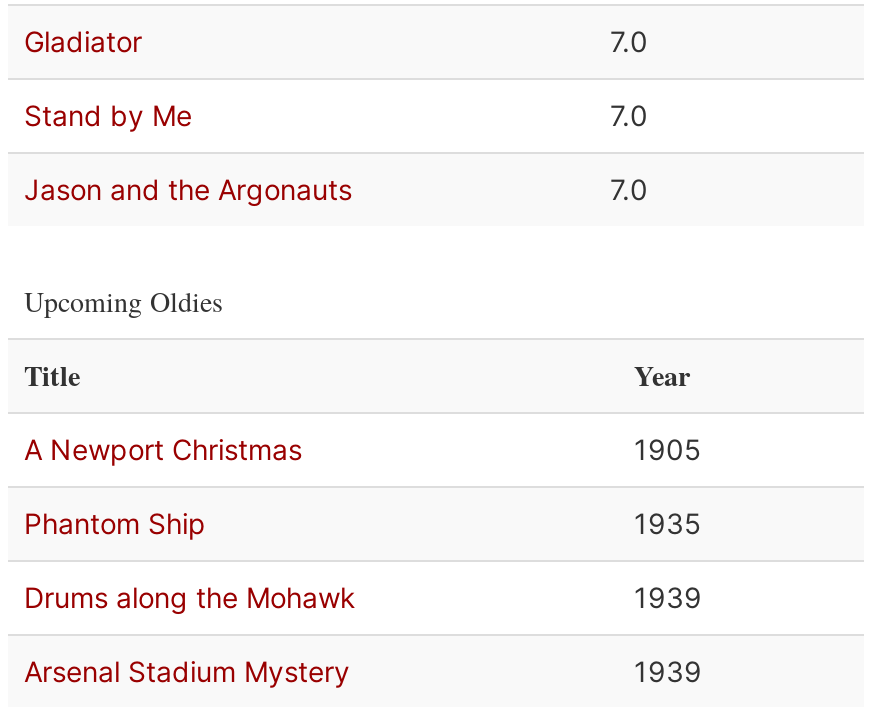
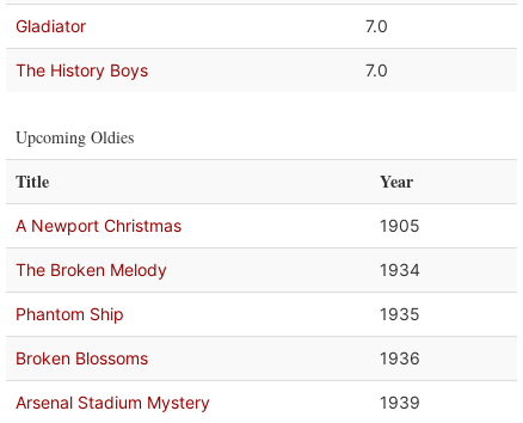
- Stand by Me
- 7.0
- Jason and the Argonauts
+ The History Boys

moved up: 7.0 | Upcoming Oldies | Title | Year | A Newport Christmas | 1905

+ The Broken Melody
+ 1934

- Drums along the Mohawk
- 1939
+ Broken Blossoms
+ 1936
